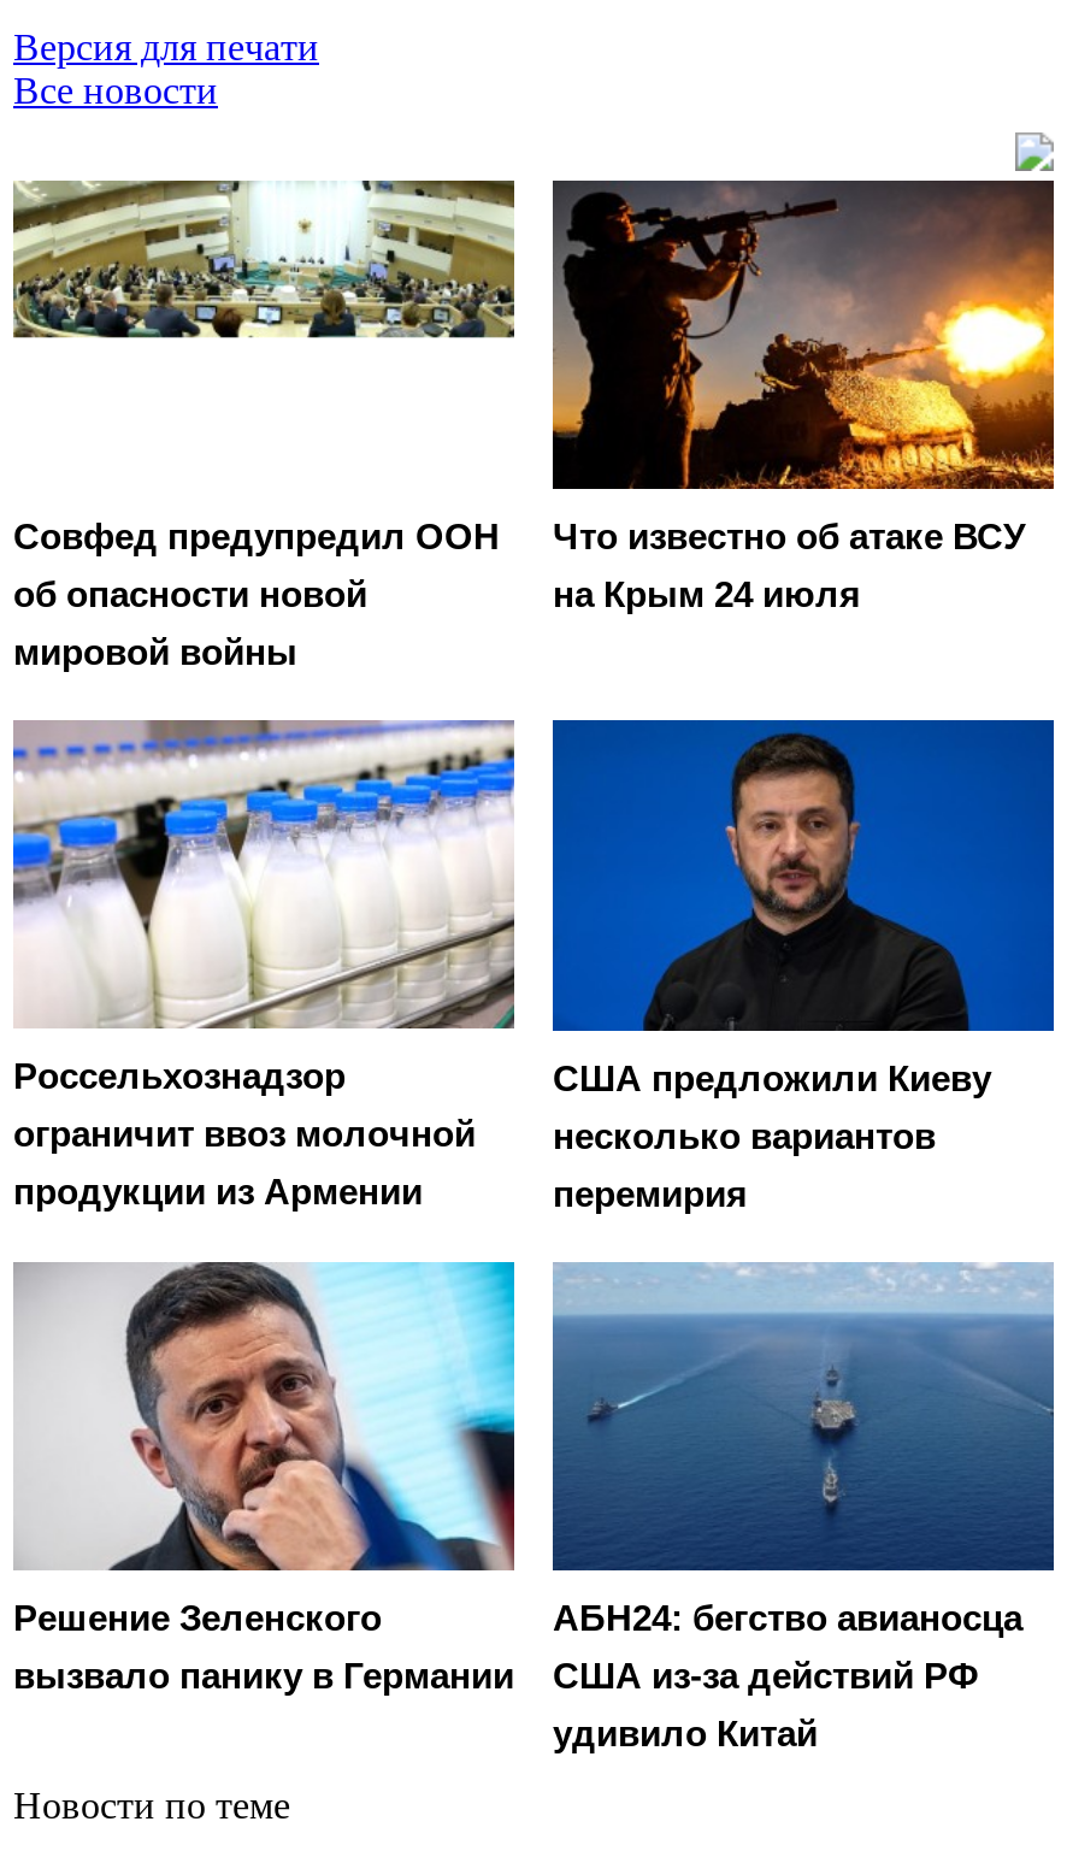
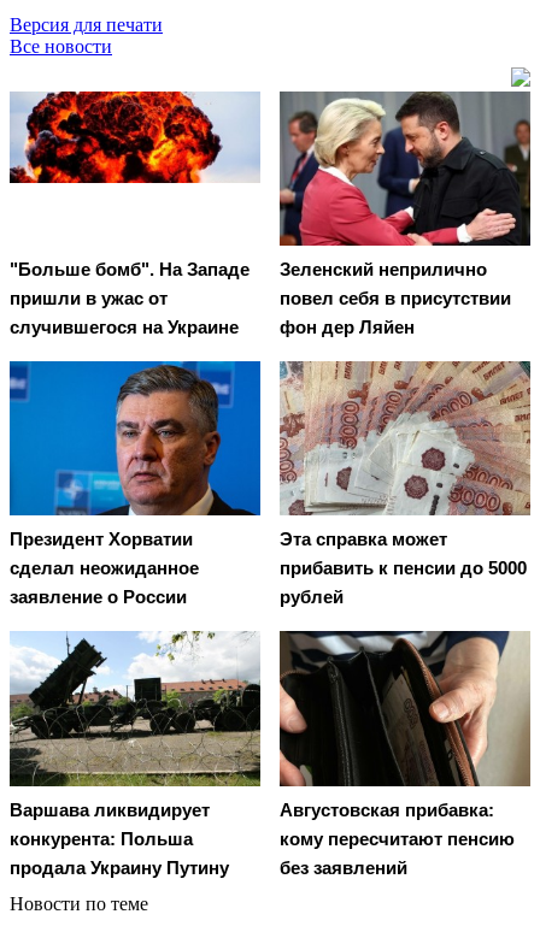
- [image]
+ [image]

- [image]
- Что известно об атаке ВСУ
- на Крым 24 июля
+ [image]
+ Зеленский неприлично
+ повел cебя в присутствии
+ фон дер Ляйен

- Совфед предупредил ООН
- об опасности новой
- мировой войны
+ "Больше бомб". На Западе
+ пришли в ужас от
+ случившегося на Украине

- [image]
- Россельхознадзор
- ограничит ввоз молочной
- продукции из Армении
+ [image]
+ Президент Хорватии
+ сделал неожиданное
+ заявление о России

- [image]
- США предложили Киеву
- несколько вариантов
- перемирия
+ [image]
+ Эта справка может
+ прибавить к пенсии до 5000
+ рублей

- [image]
- Решение Зеленского
- вызвало панику в Германии
+ [image]
+ Варшава ликвидирует
+ конкурента: Польша
+ продала Украину Путину

- [image]
- АБН24: бегство авианосца
- США из-за действий РФ
- удивило Китай
+ [image]
+ Августовская прибавка:
+ кому пересчитают пенсию
+ без заявлений
